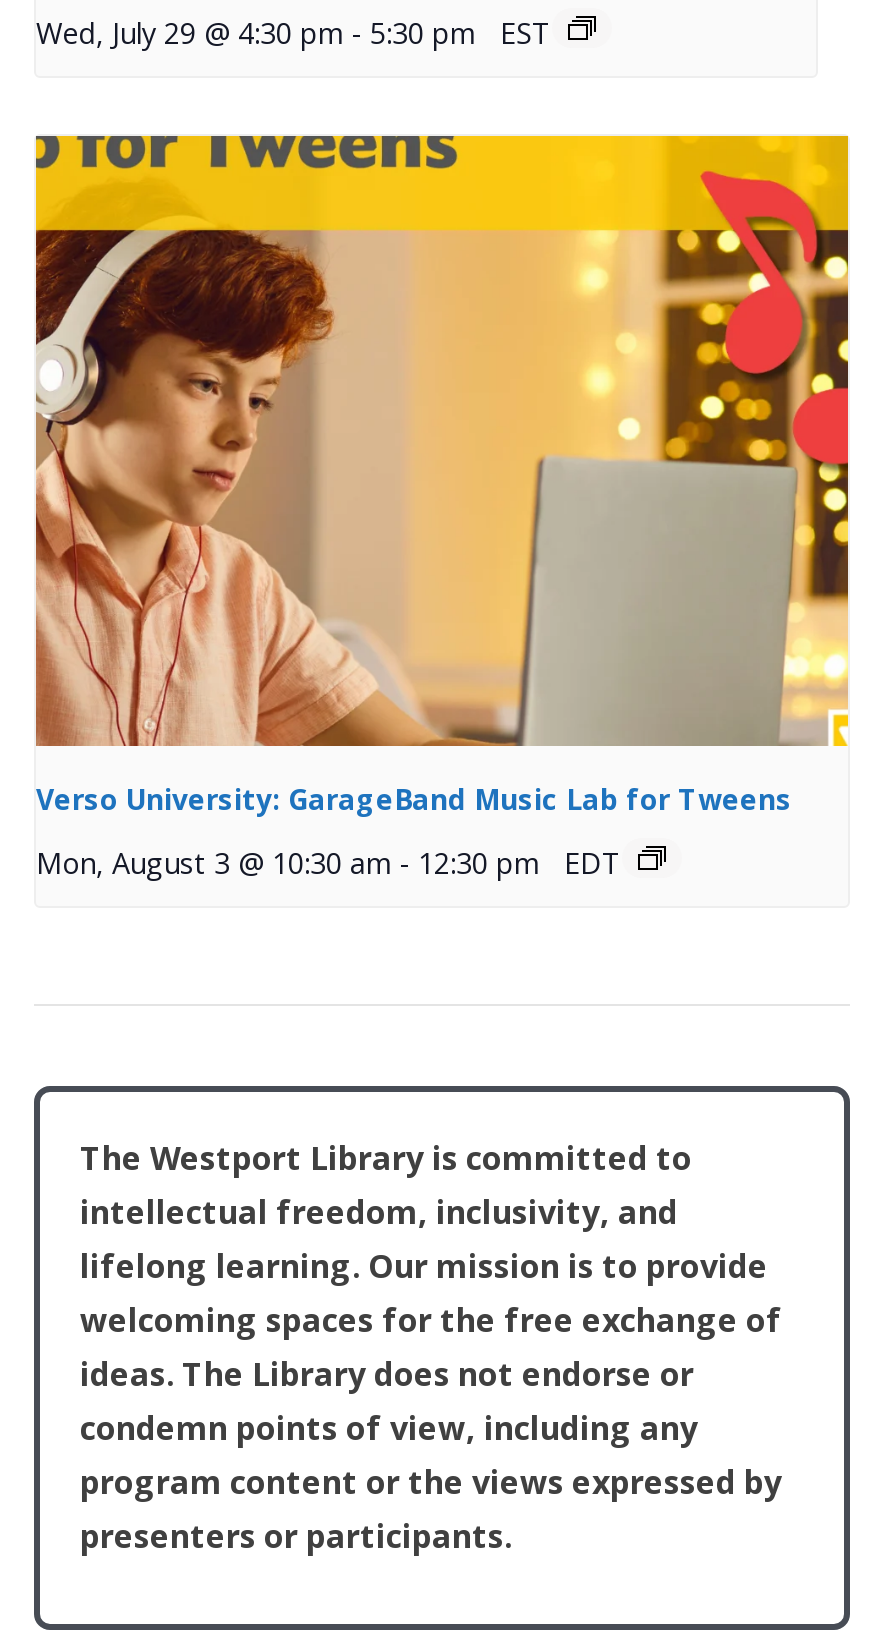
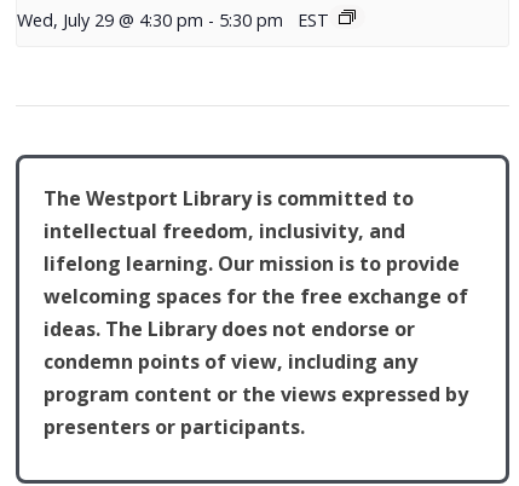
- [image]
- Verso University: GarageBand Music Lab for Tweens
- Mon, August 3 @ 10:30 am - 12:30 pm
- EDT
